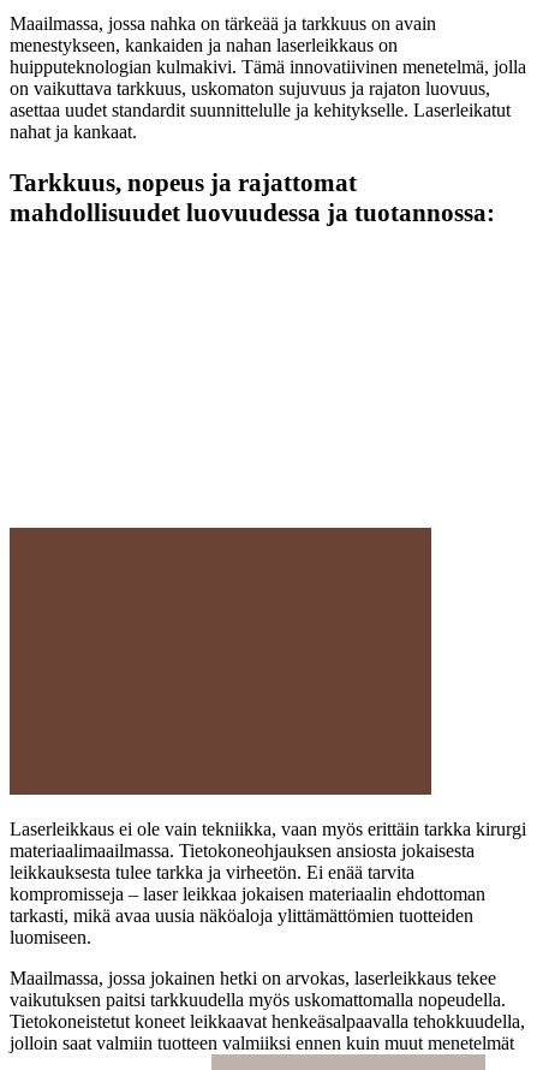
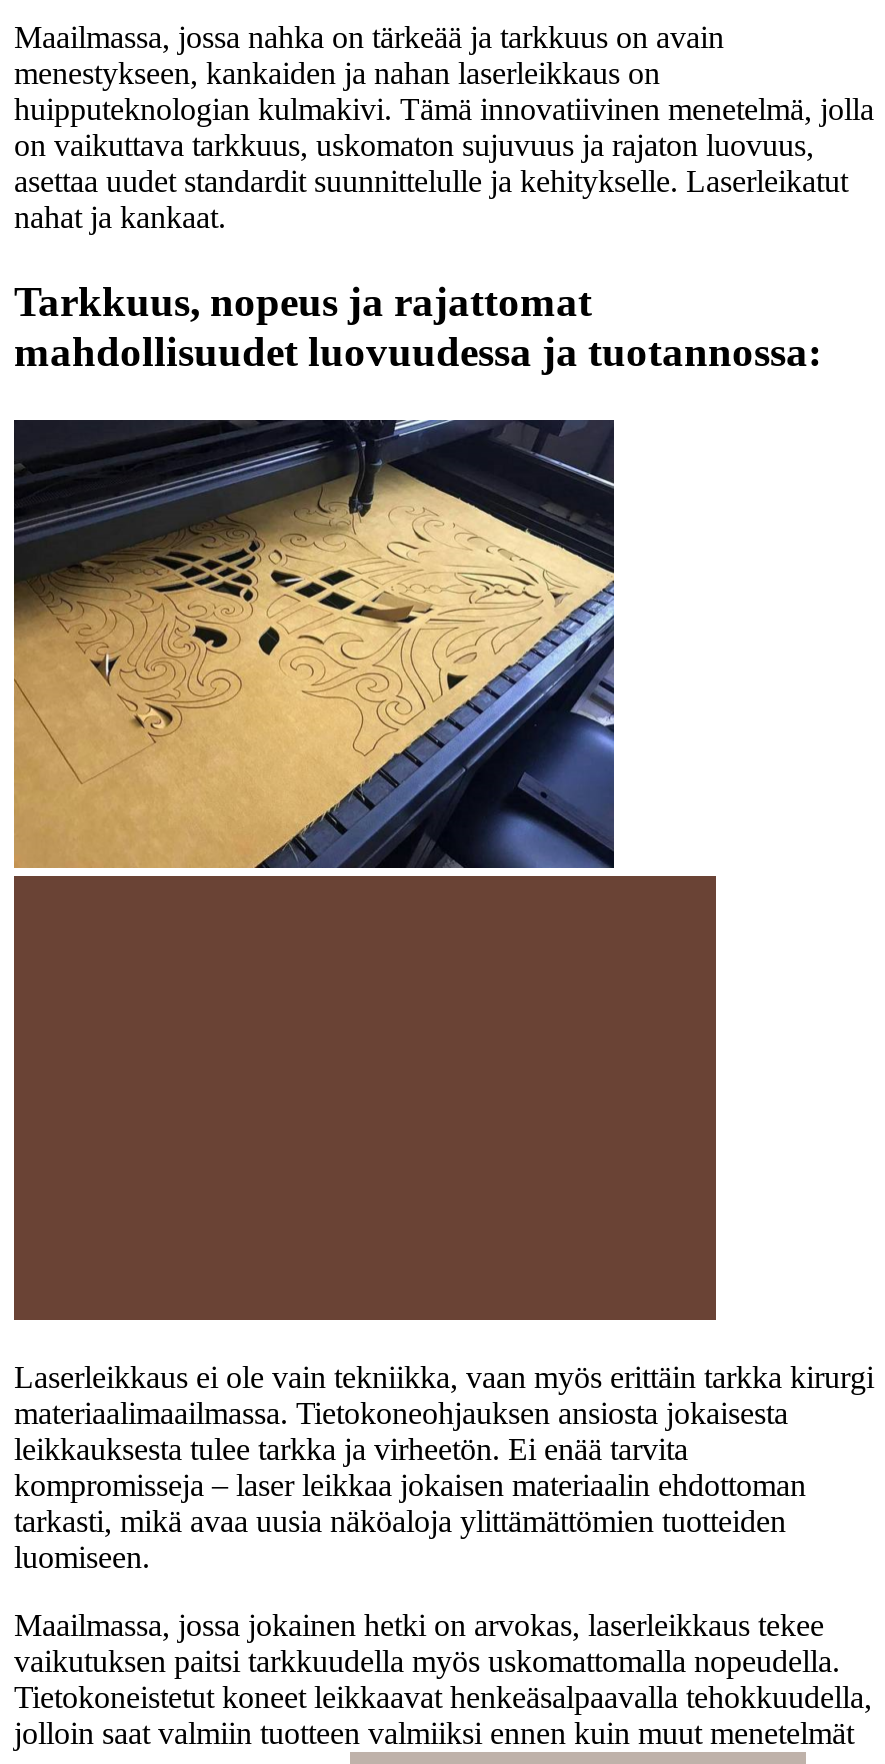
+ [image]
